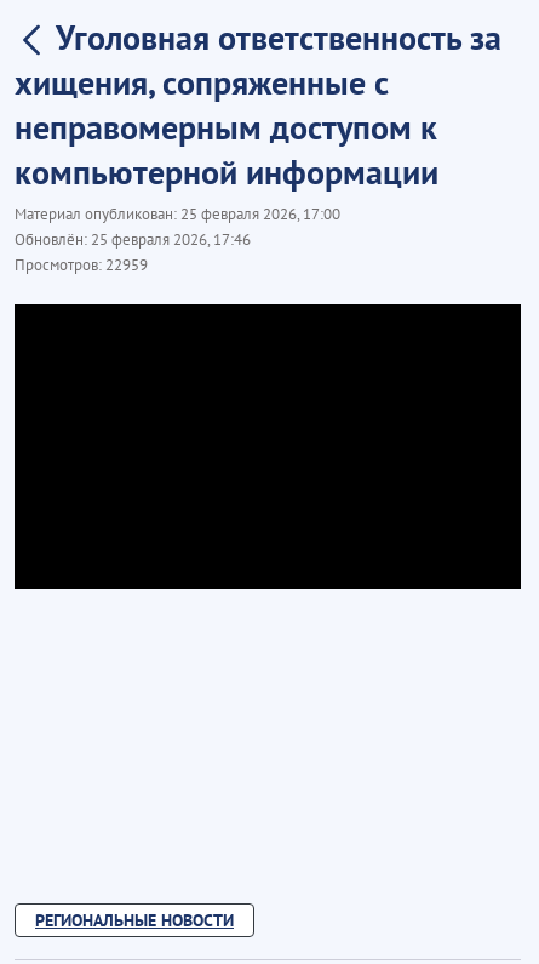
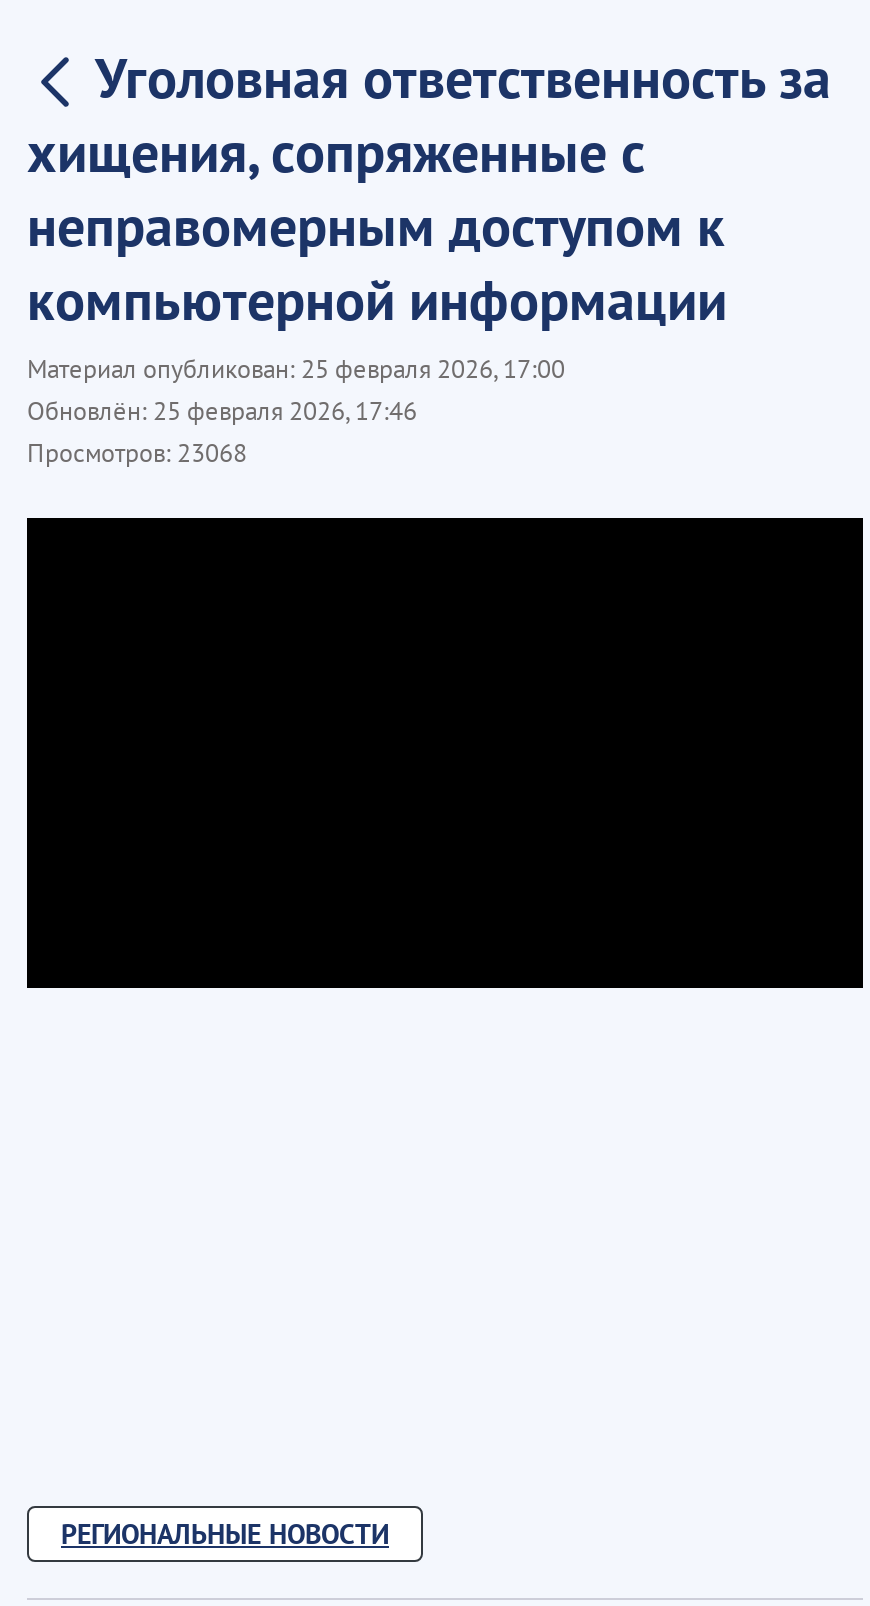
- Просмотров: 22959
+ Просмотров: 23068
